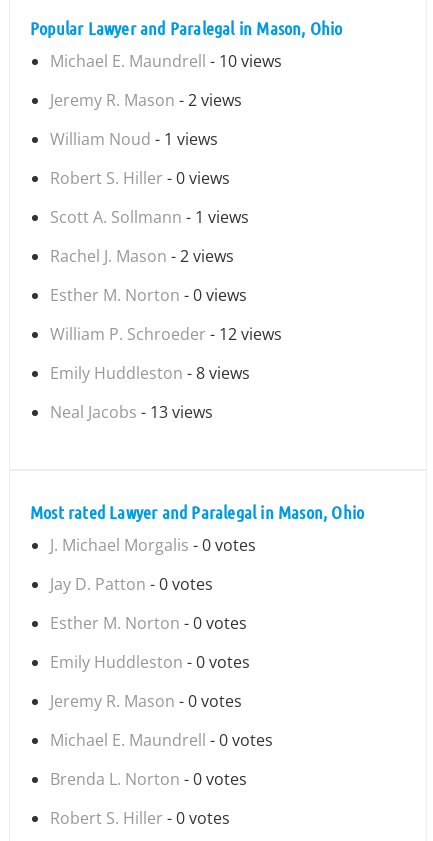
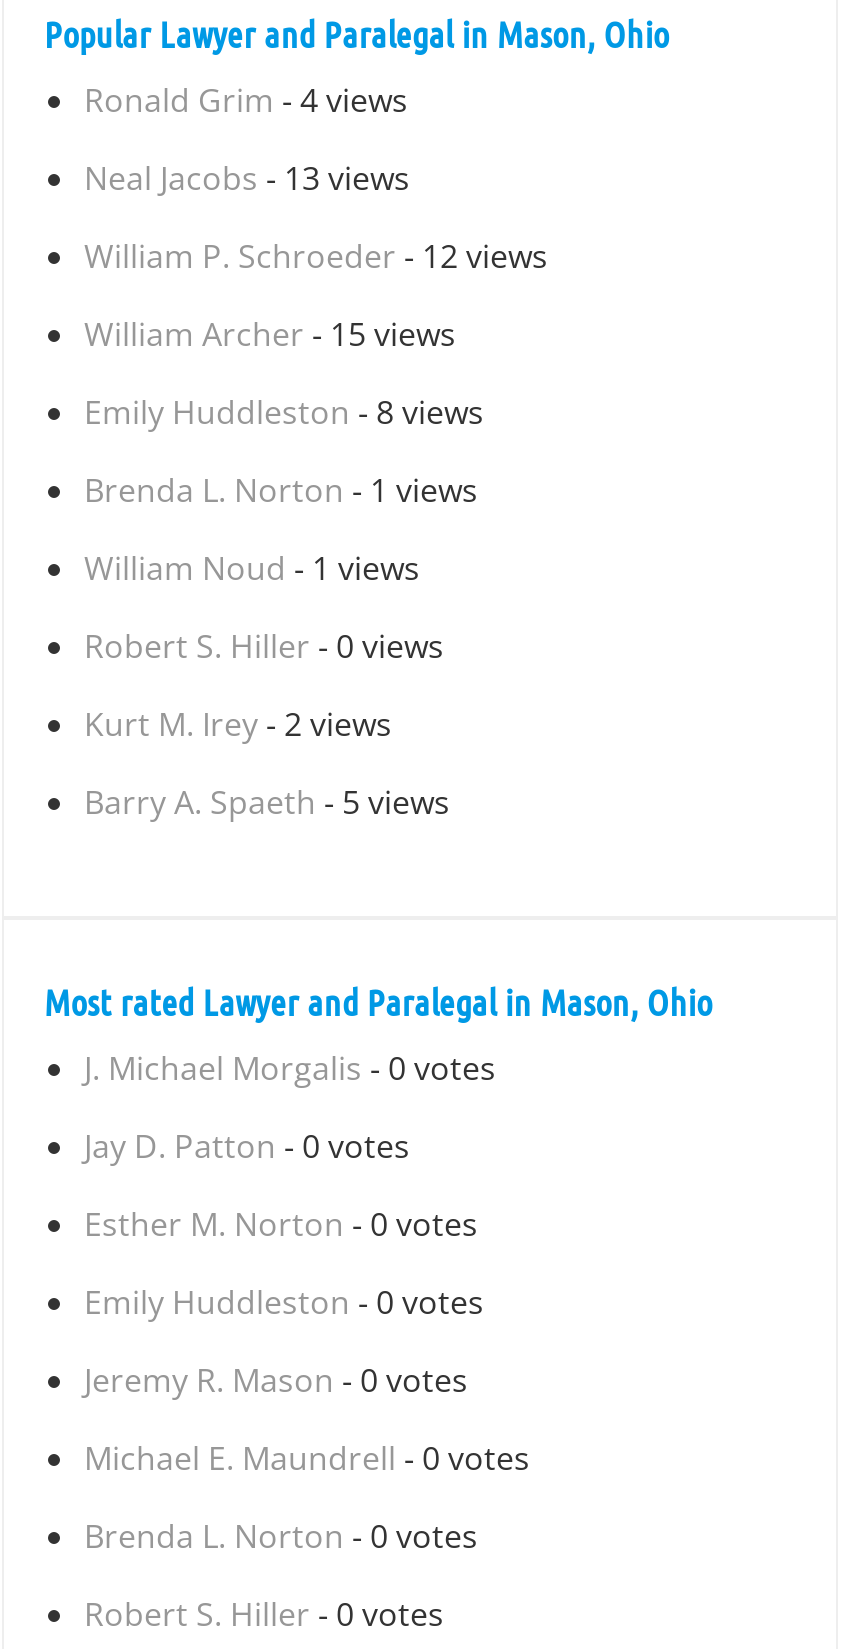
- Michael E. Maundrell - 10 views
- Jeremy R. Mason - 2 views
+ Ronald Grim - 4 views
+ William Archer - 15 views
+ Brenda L. Norton - 1 views

moved down: William Noud - 1 views | Robert S. Hiller - 0 views

- Scott A. Sollmann - 1 views
- Rachel J. Mason - 2 views
- Esther M. Norton - 0 views
+ Kurt M. Irey - 2 views
+ Barry A. Spaeth - 5 views

moved up: William P. Schroeder - 12 views | Emily Huddleston - 8 views | Neal Jacobs - 13 views
